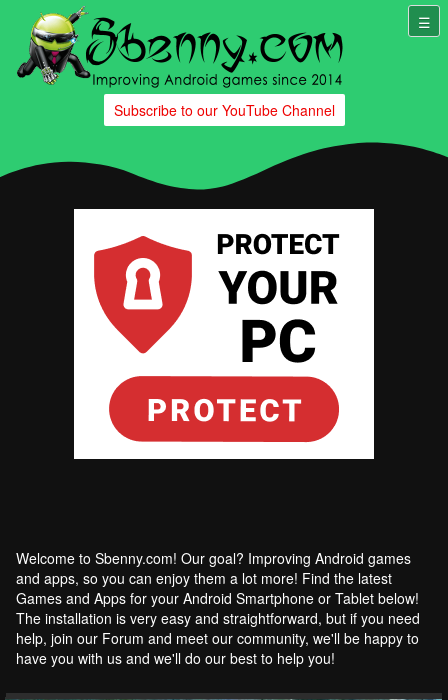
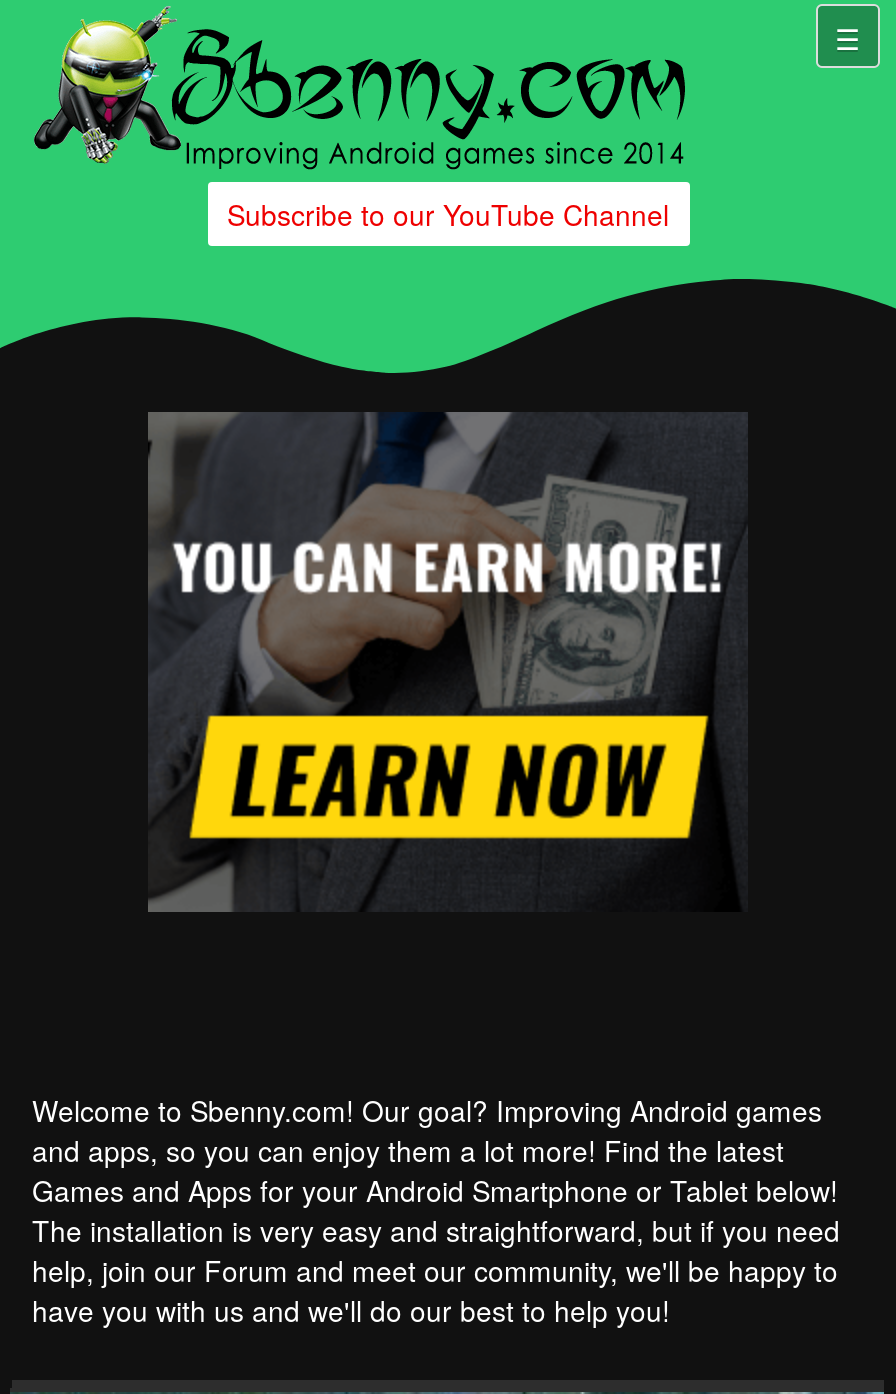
- [image]
+ [image]
